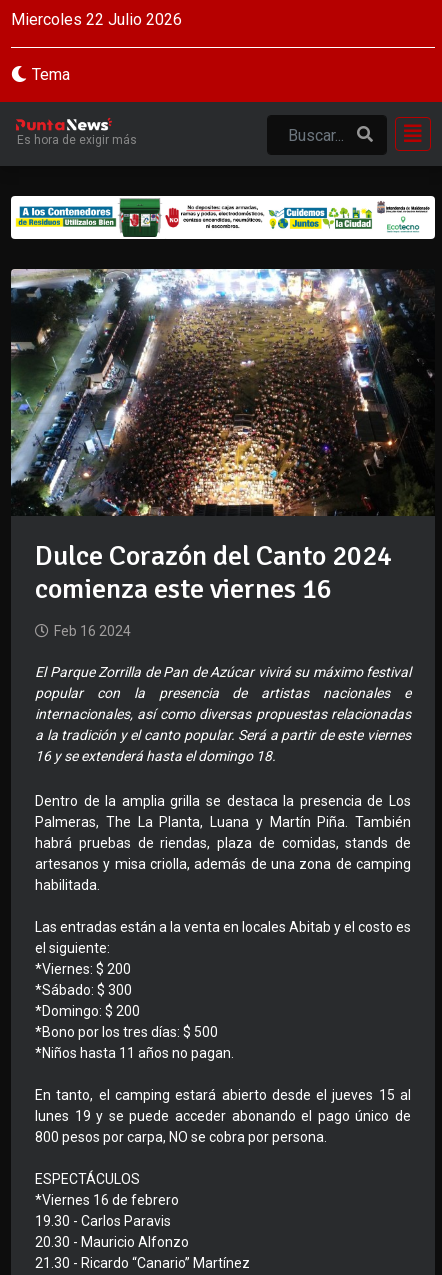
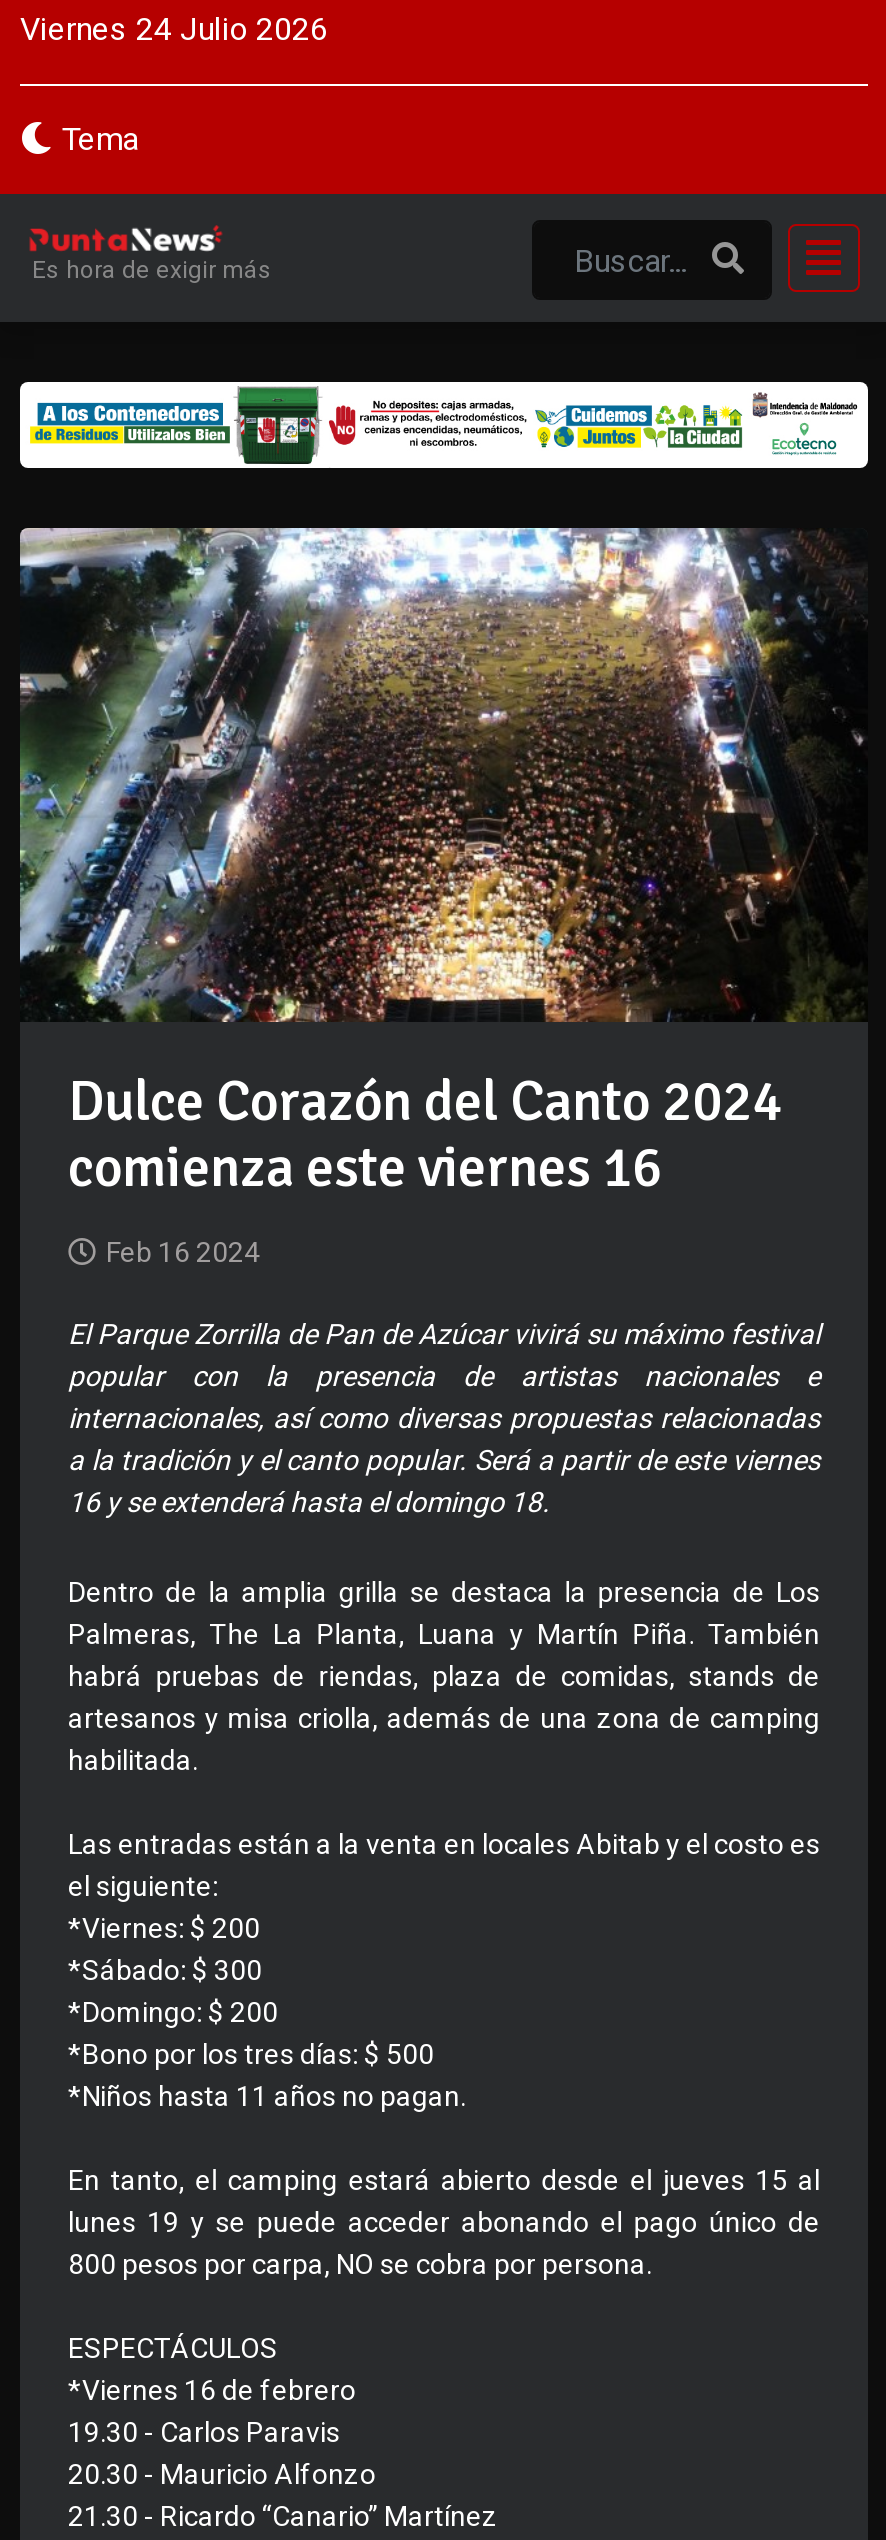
- Miercoles 22 Julio 2026
+ Viernes 24 Julio 2026
